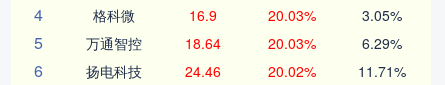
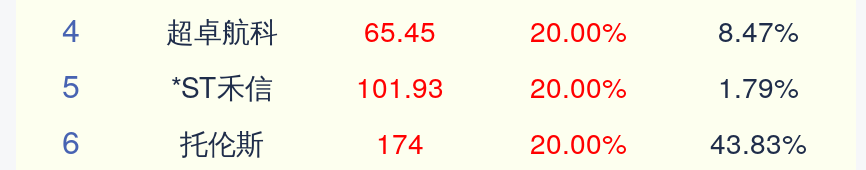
- 格科微
- 16.9
- 20.03%
- 3.05%
+ 超卓航科
+ 65.45
+ 20.00%
+ 8.47%

- 万通智控
- 18.64
- 20.03%
- 6.29%
+ *ST禾信
+ 101.93
+ 20.00%
+ 1.79%

- 扬电科技
- 24.46
- 20.02%
- 11.71%
+ 托伦斯
+ 174
+ 20.00%
+ 43.83%
